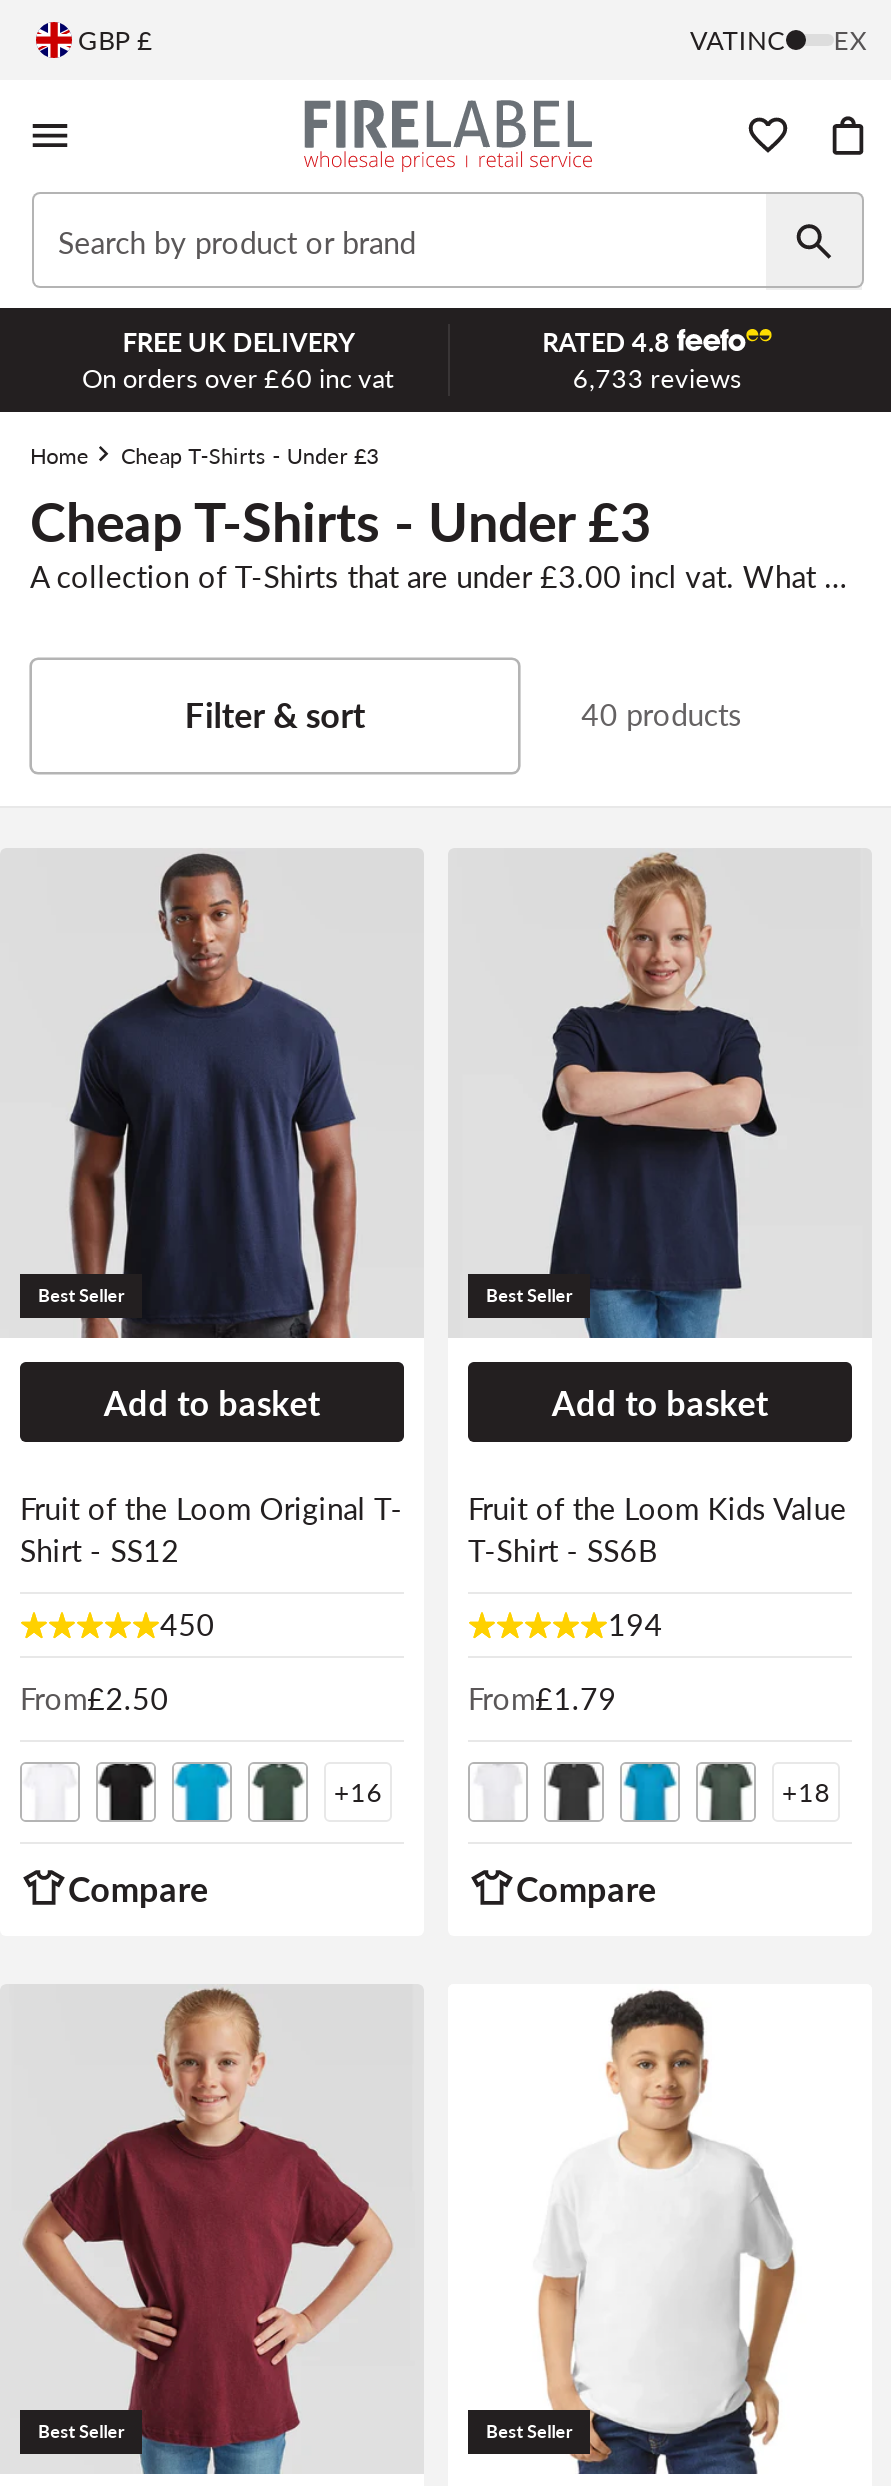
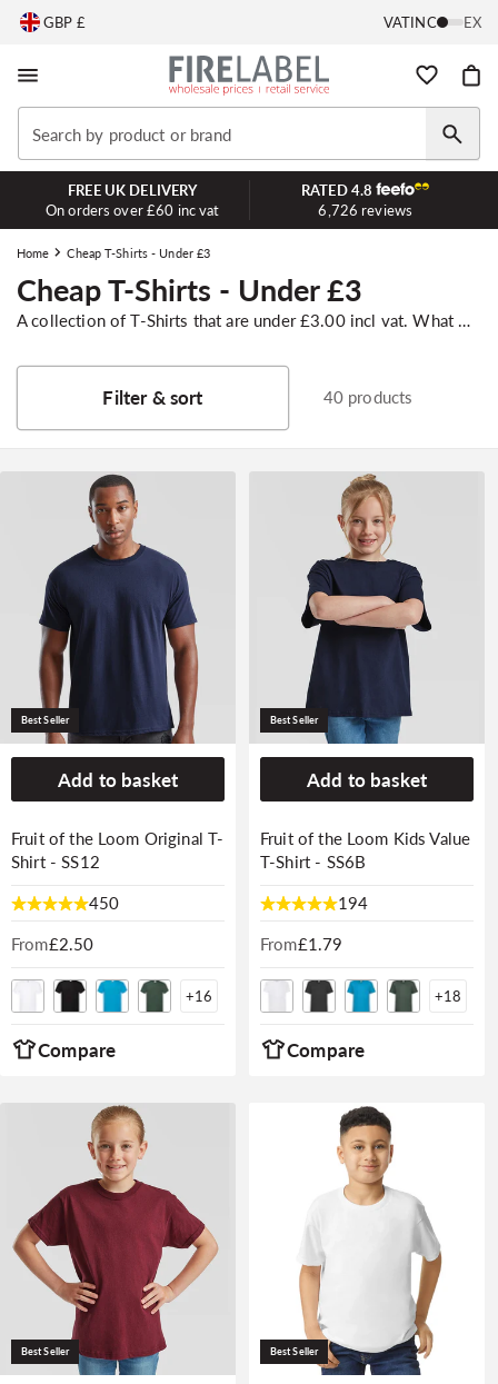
- 6,733 reviews
+ 6,726 reviews
